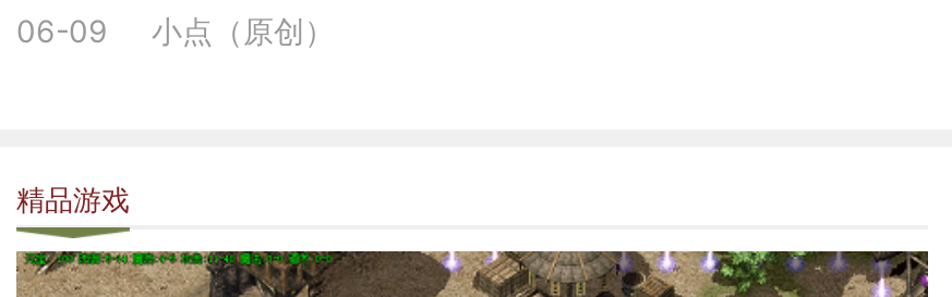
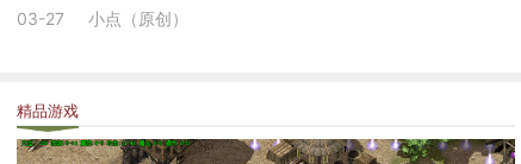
- 06-09 小点（原创）
+ 03-27 小点（原创）
